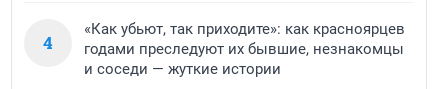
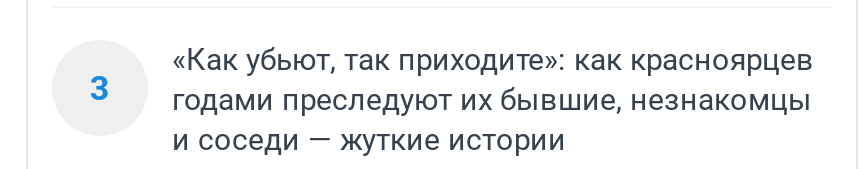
- 4 годами преследуют их бывшие, незнакомцы
+ 3 годами преследуют их бывшие, незнакомцы
